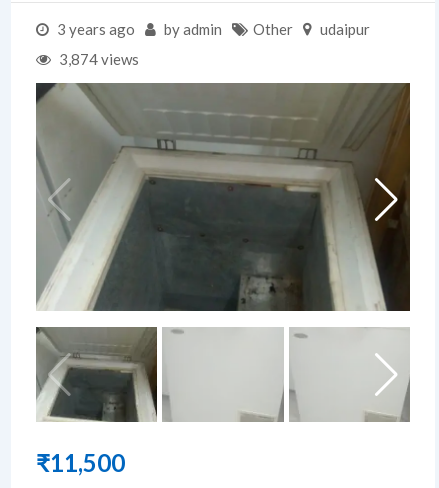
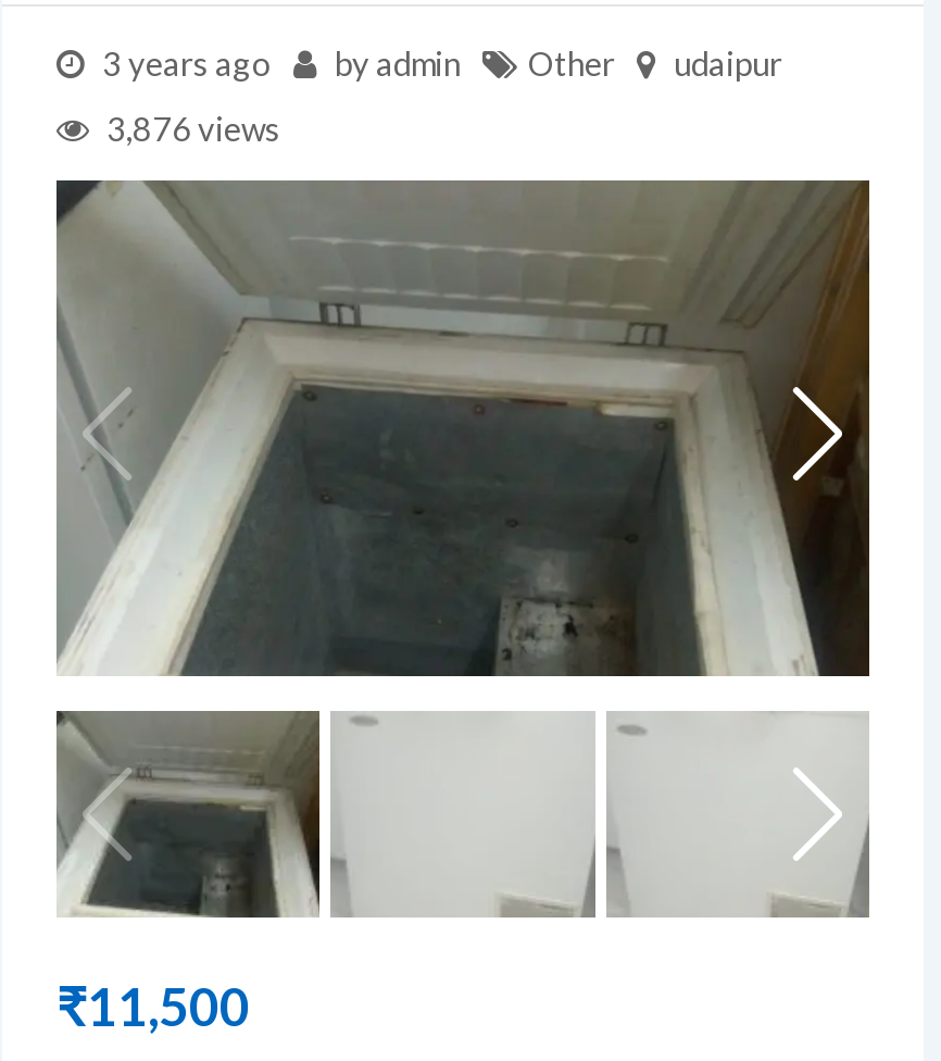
- 3,874 views
+ 3,876 views
